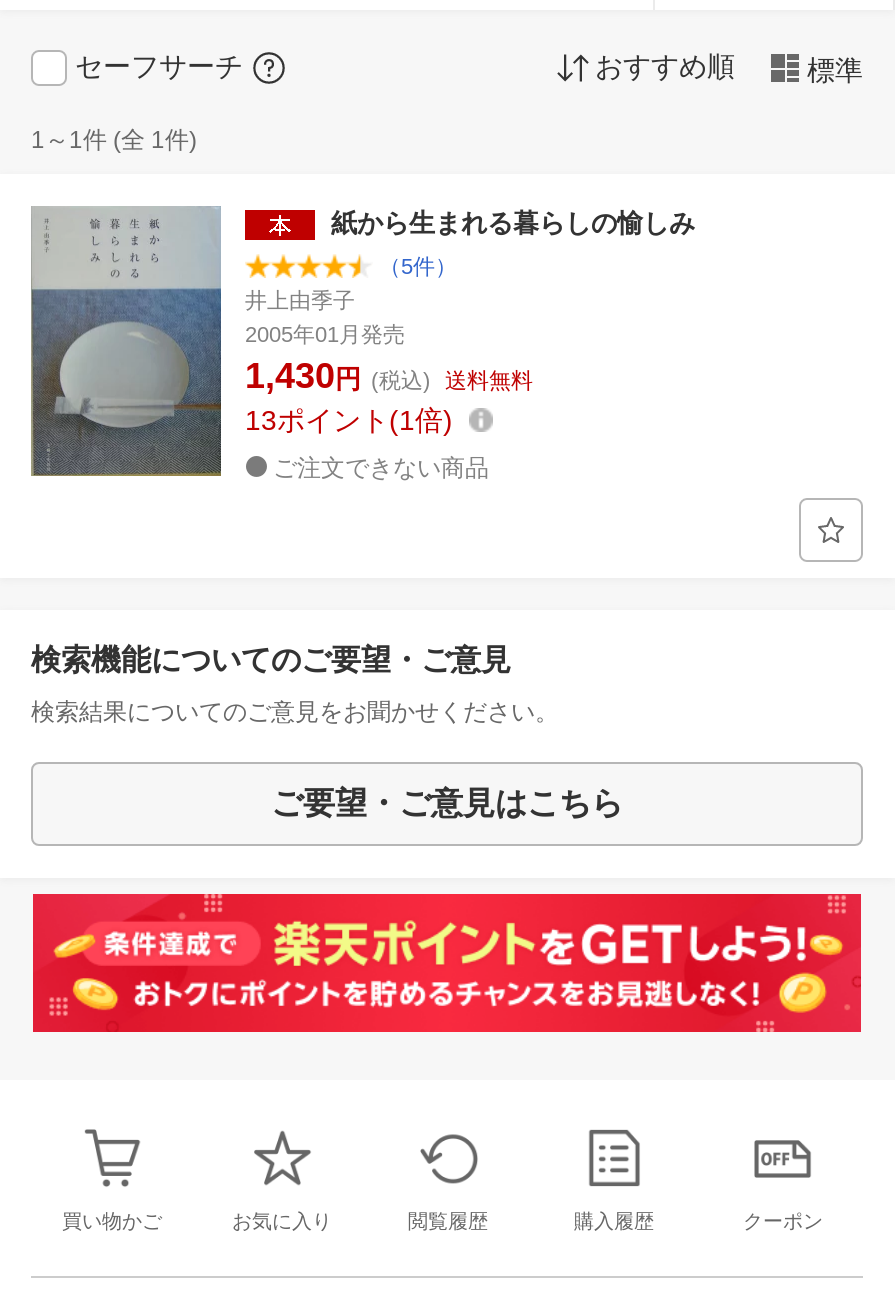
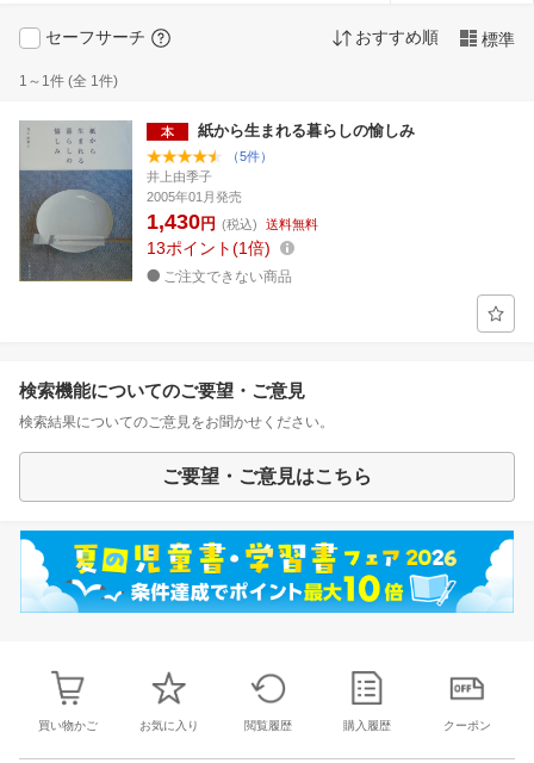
- [image]
+ [image]
